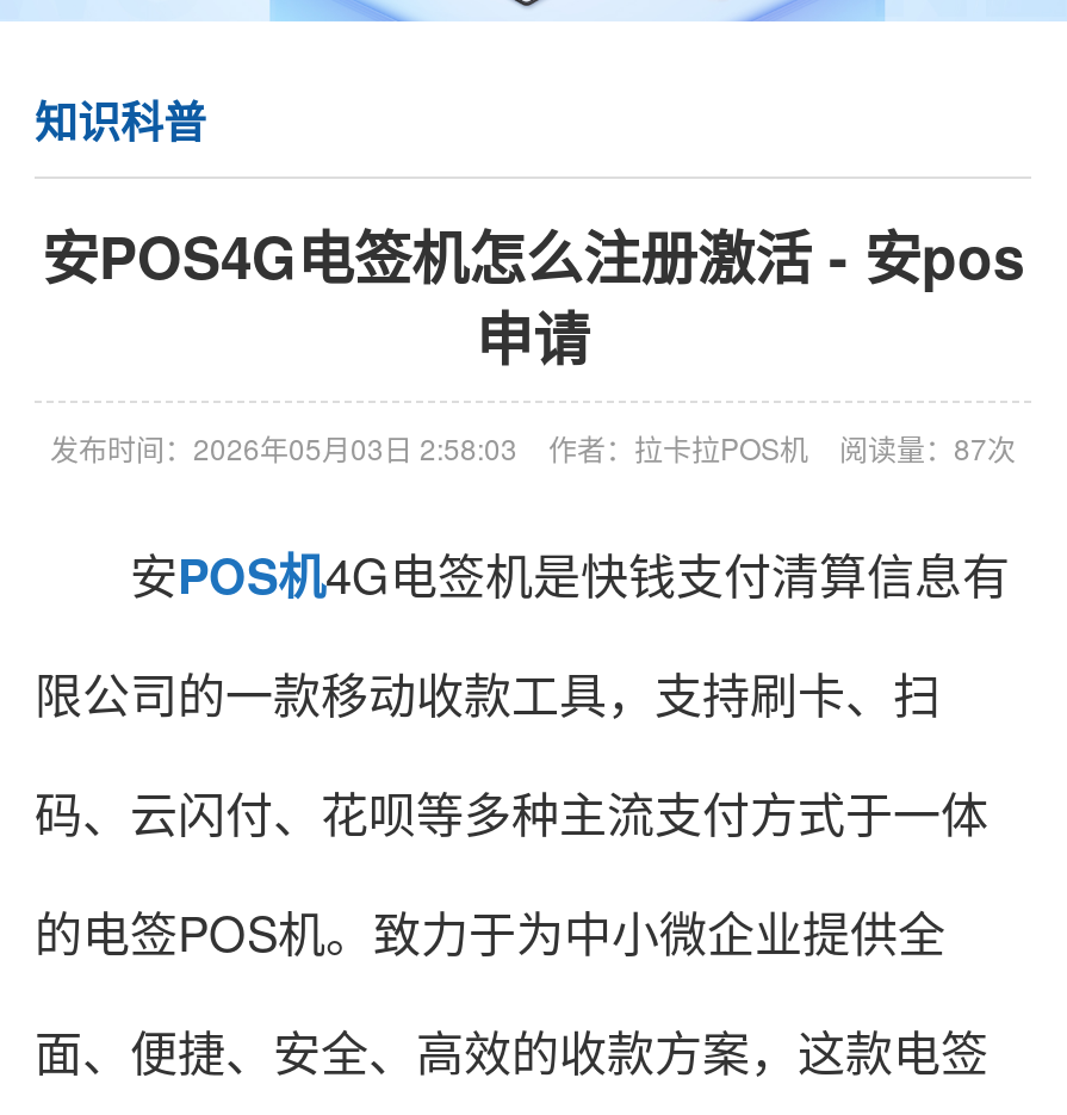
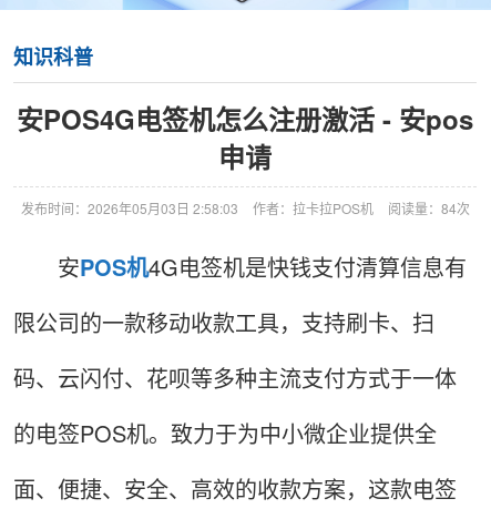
- 发布时间：2026年05月03日 2:58:03 作者：拉卡拉POS机 阅读量：87次
+ 发布时间：2026年05月03日 2:58:03 作者：拉卡拉POS机 阅读量：84次
